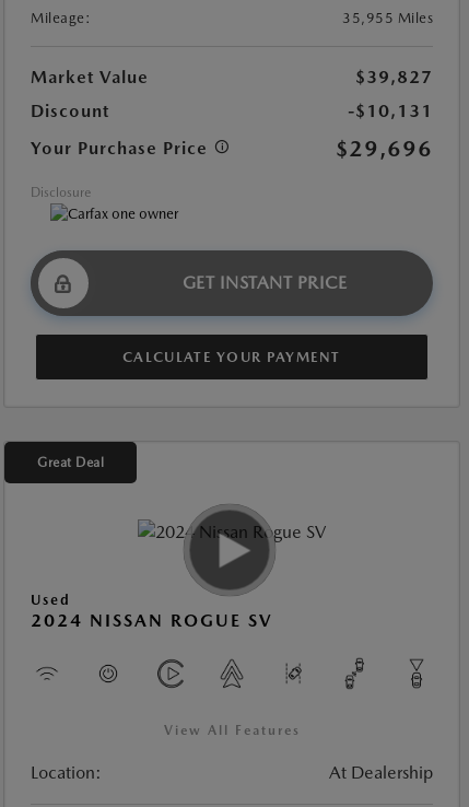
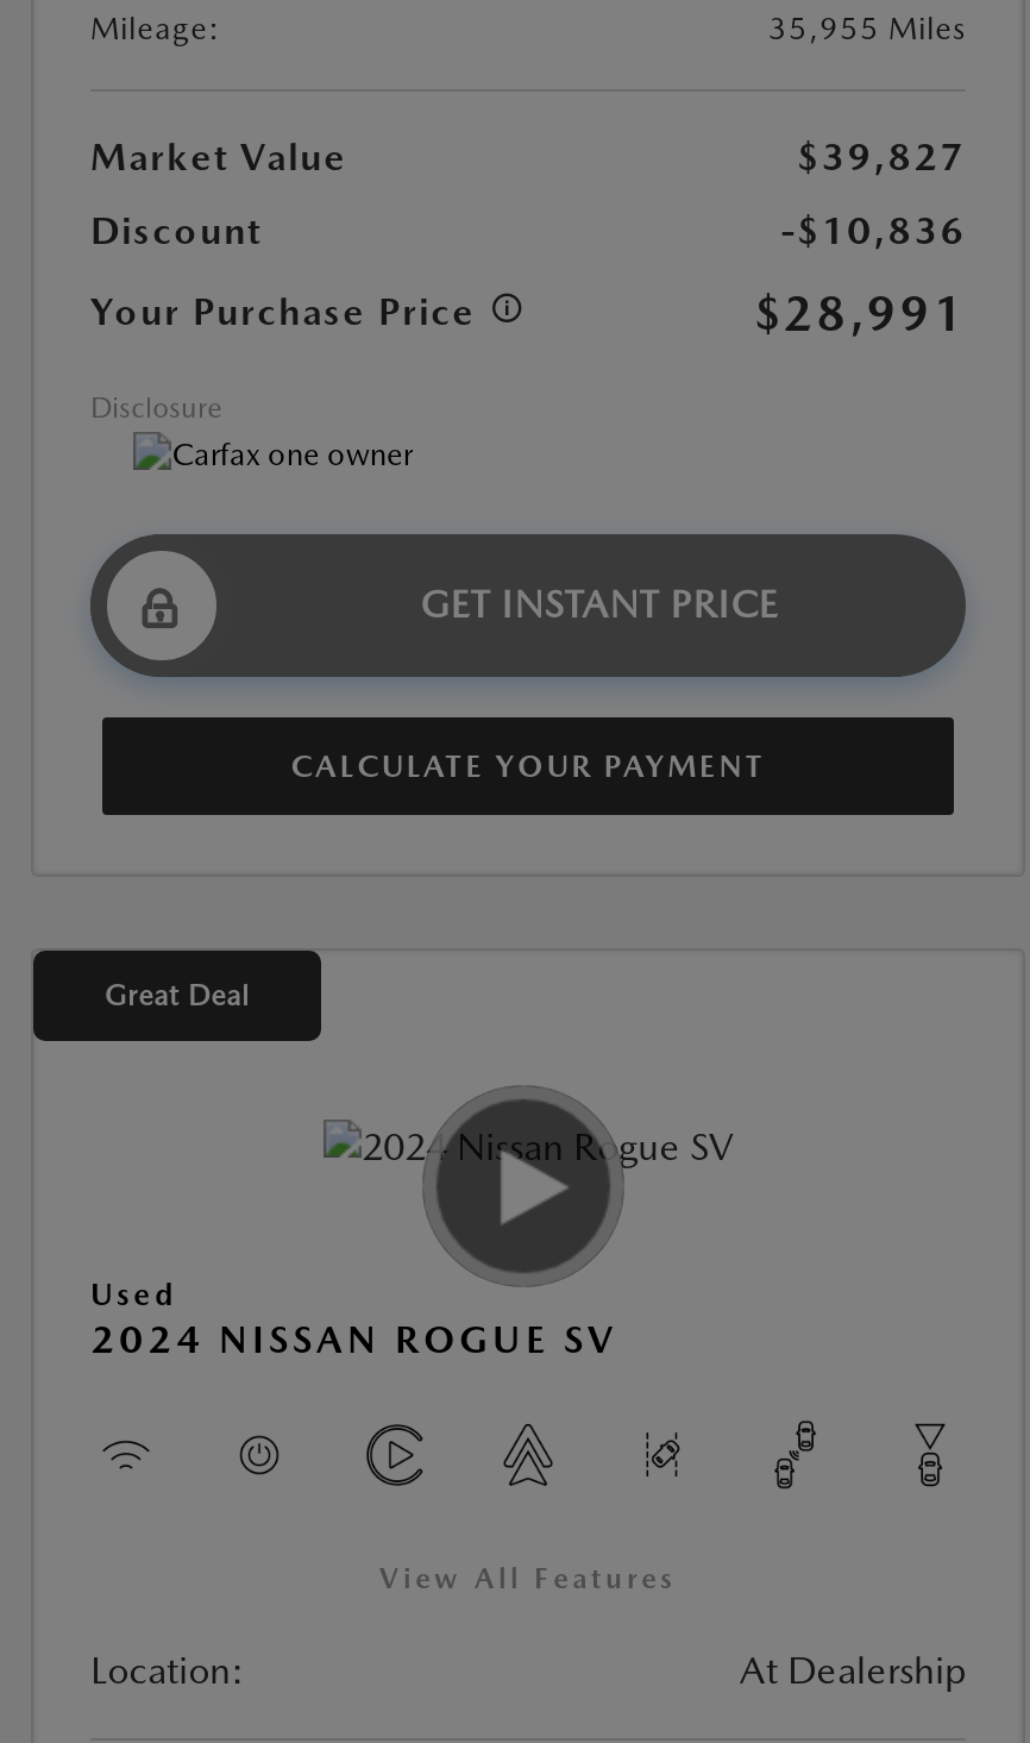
- -$10,131
+ -$10,836

- $29,696
+ $28,991
